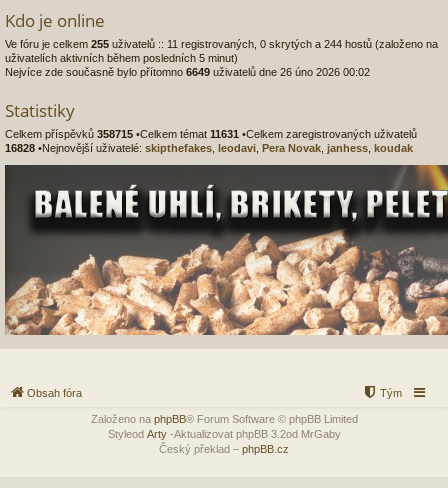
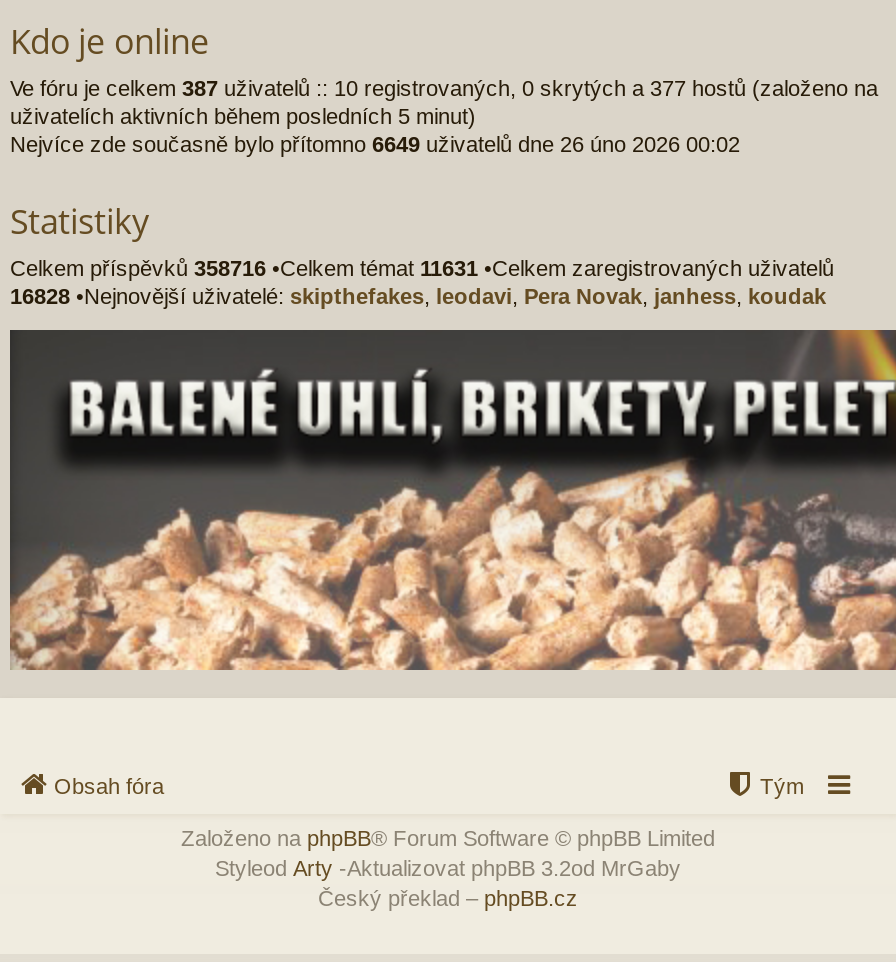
- Ve fóru je celkem 255 uživatelů :: 11 registrovaných, 0 skrytých a 244 hostů (založeno na
+ Ve fóru je celkem 387 uživatelů :: 10 registrovaných, 0 skrytých a 377 hostů (založeno na

- Celkem příspěvků 358715 •Celkem témat 11631 •Celkem zaregistrovaných uživatelů
+ Celkem příspěvků 358716 •Celkem témat 11631 •Celkem zaregistrovaných uživatelů
